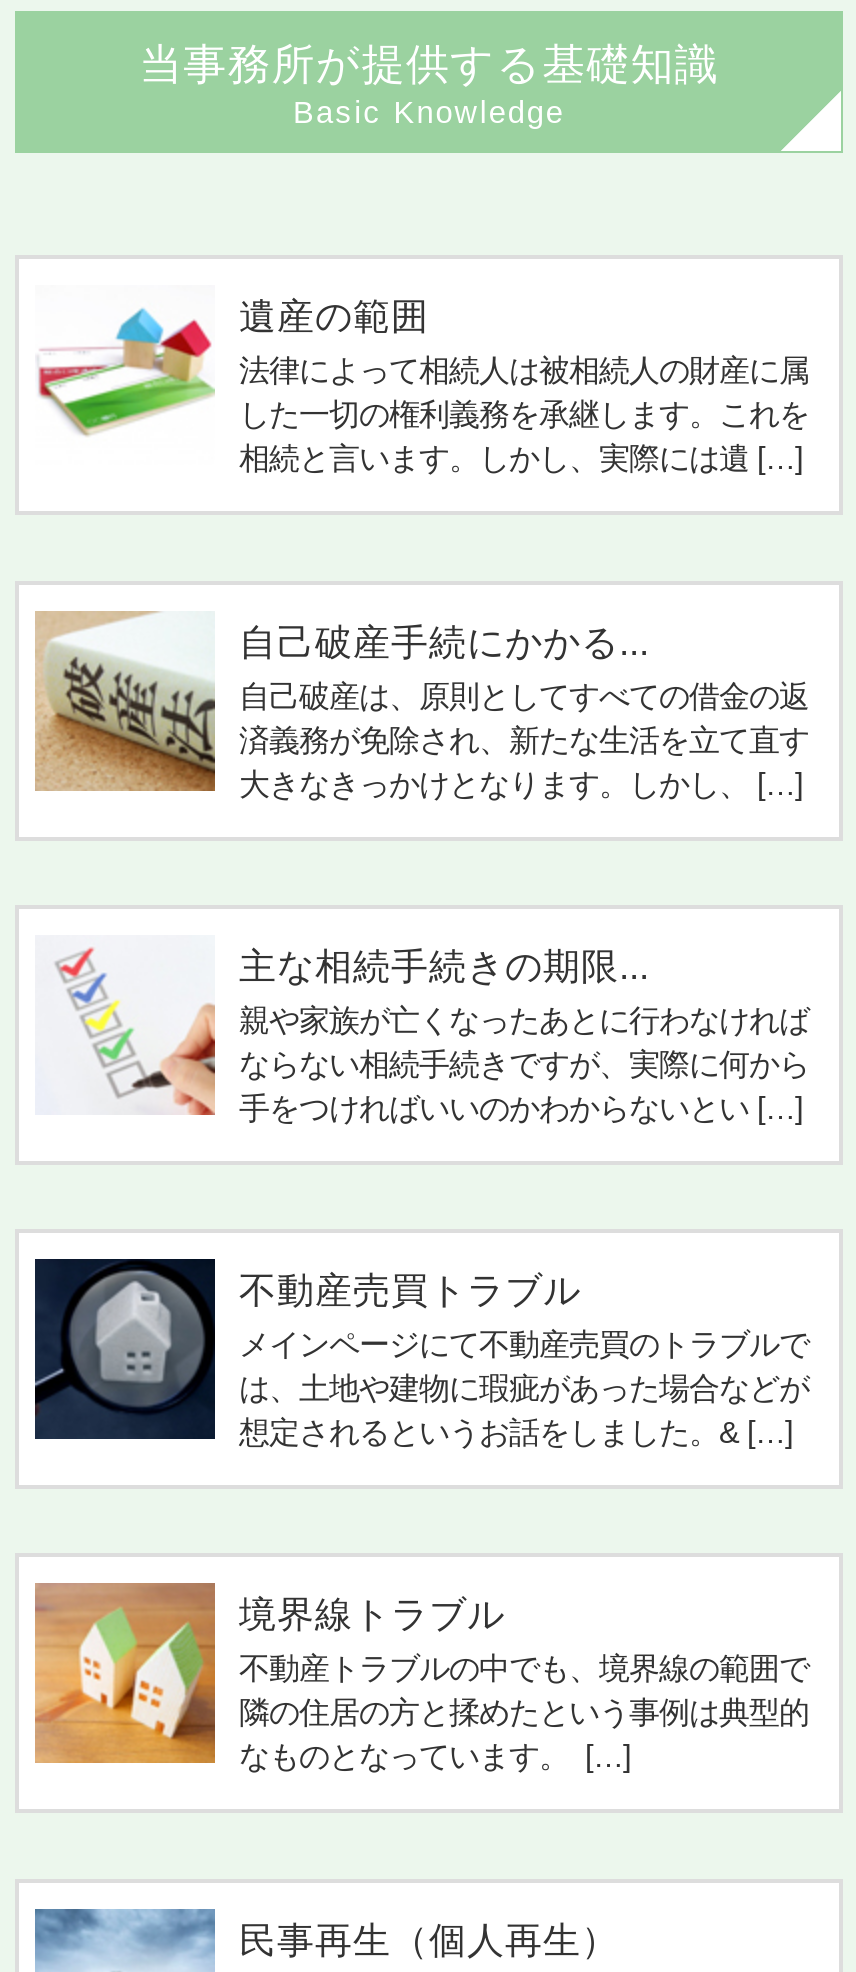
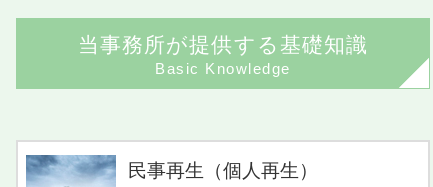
- [image]
- 遺産の範囲
- 法律によって相続人は被相続人の財産に属
- した一切の権利義務を承継します。これを
- 相続と言います。しかし、実際には遺 […]

- [image]
- 自己破産手続にかかる...
- 自己破産は、原則としてすべての借金の返
- 済義務が免除され、新たな生活を立て直す
- 大きなきっかけとなります。しかし、 […]

- [image]
- 主な相続手続きの期限...
- 親や家族が亡くなったあとに行わなければ
- ならない相続手続きですが、実際に何から
- 手をつければいいのかわからないとい […]

- [image]
- 不動産売買トラブル
- メインページにて不動産売買のトラブルで
- は、土地や建物に瑕疵があった場合などが
- 想定されるというお話をしました。& […]

- [image]
- 境界線トラブル
- 不動産トラブルの中でも、境界線の範囲で
- 隣の住居の方と揉めたという事例は典型的
- なものとなっています。 […]
